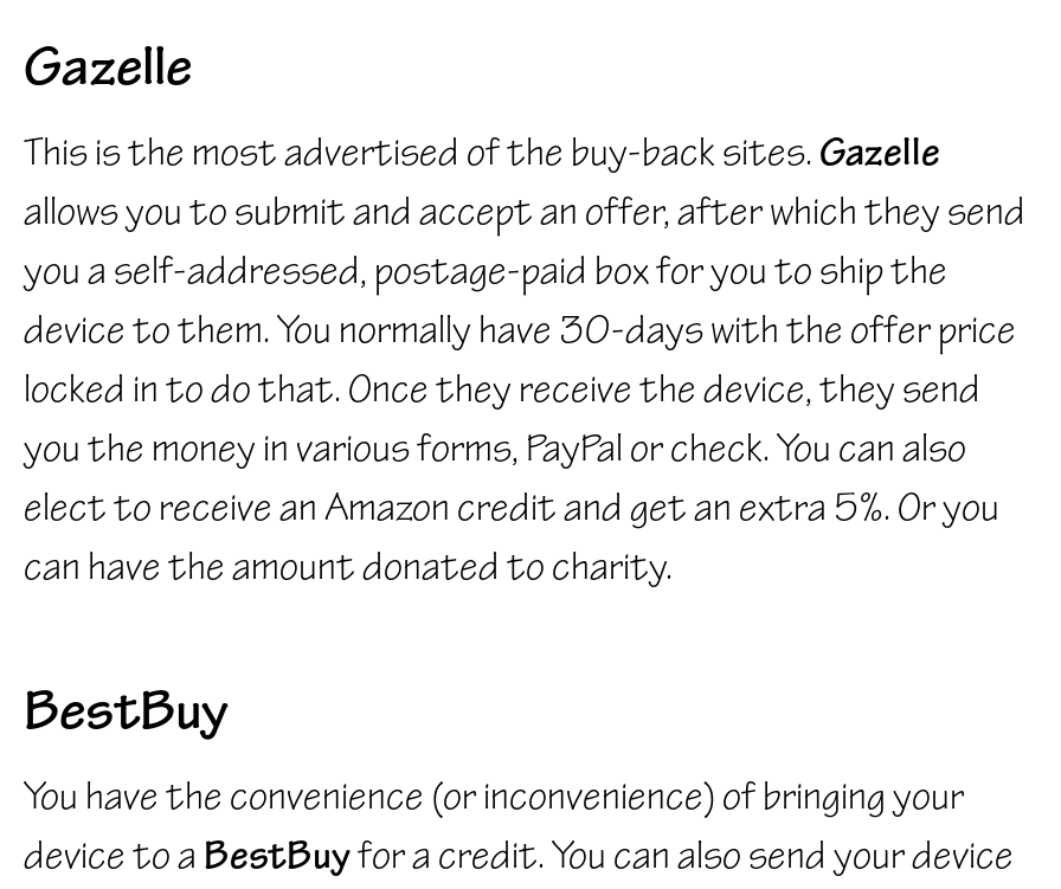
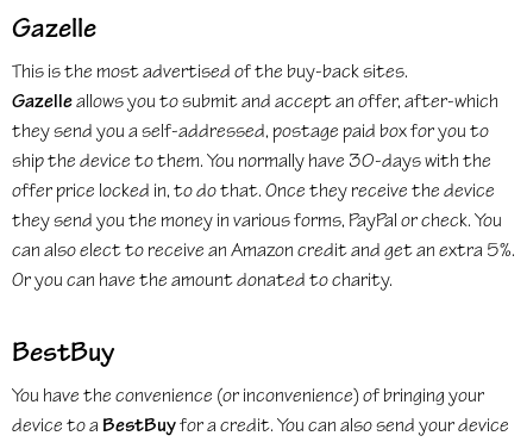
- This is the most advertised of the buy-back sites. Gazelle
- allows you to submit and accept an offer, after which they send
- you a self-addressed, postage-paid box for you to ship the
- device to them. You normally have 30-days with the offer price
- locked in to do that. Once they receive the device, they send
- you the money in various forms, PayPal or check. You can also
- elect to receive an Amazon credit and get an extra 5%. Or you
- can have the amount donated to charity.
+ This is the most advertised of the buy-back sites.
+ Gazelle allows you to submit and accept an offer, after-which
+ they send you a self-addressed, postage paid box for you to
+ ship the device to them. You normally have 30-days with the
+ offer price locked in, to do that. Once they receive the device
+ they send you the money in various forms, PayPal or check. You
+ can also elect to receive an Amazon credit and get an extra 5%.
+ Or you can have the amount donated to charity.
